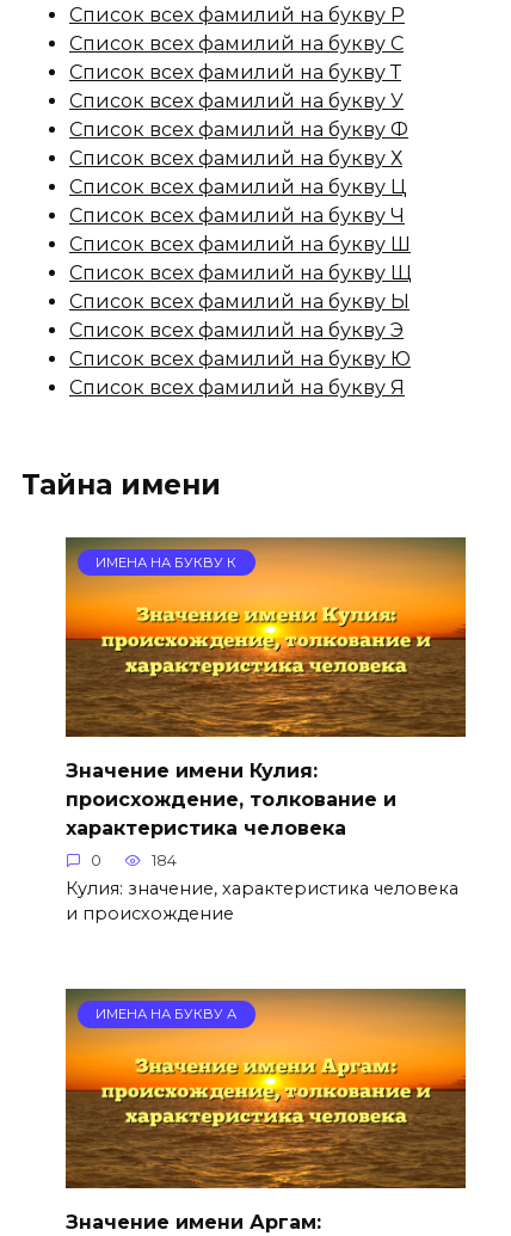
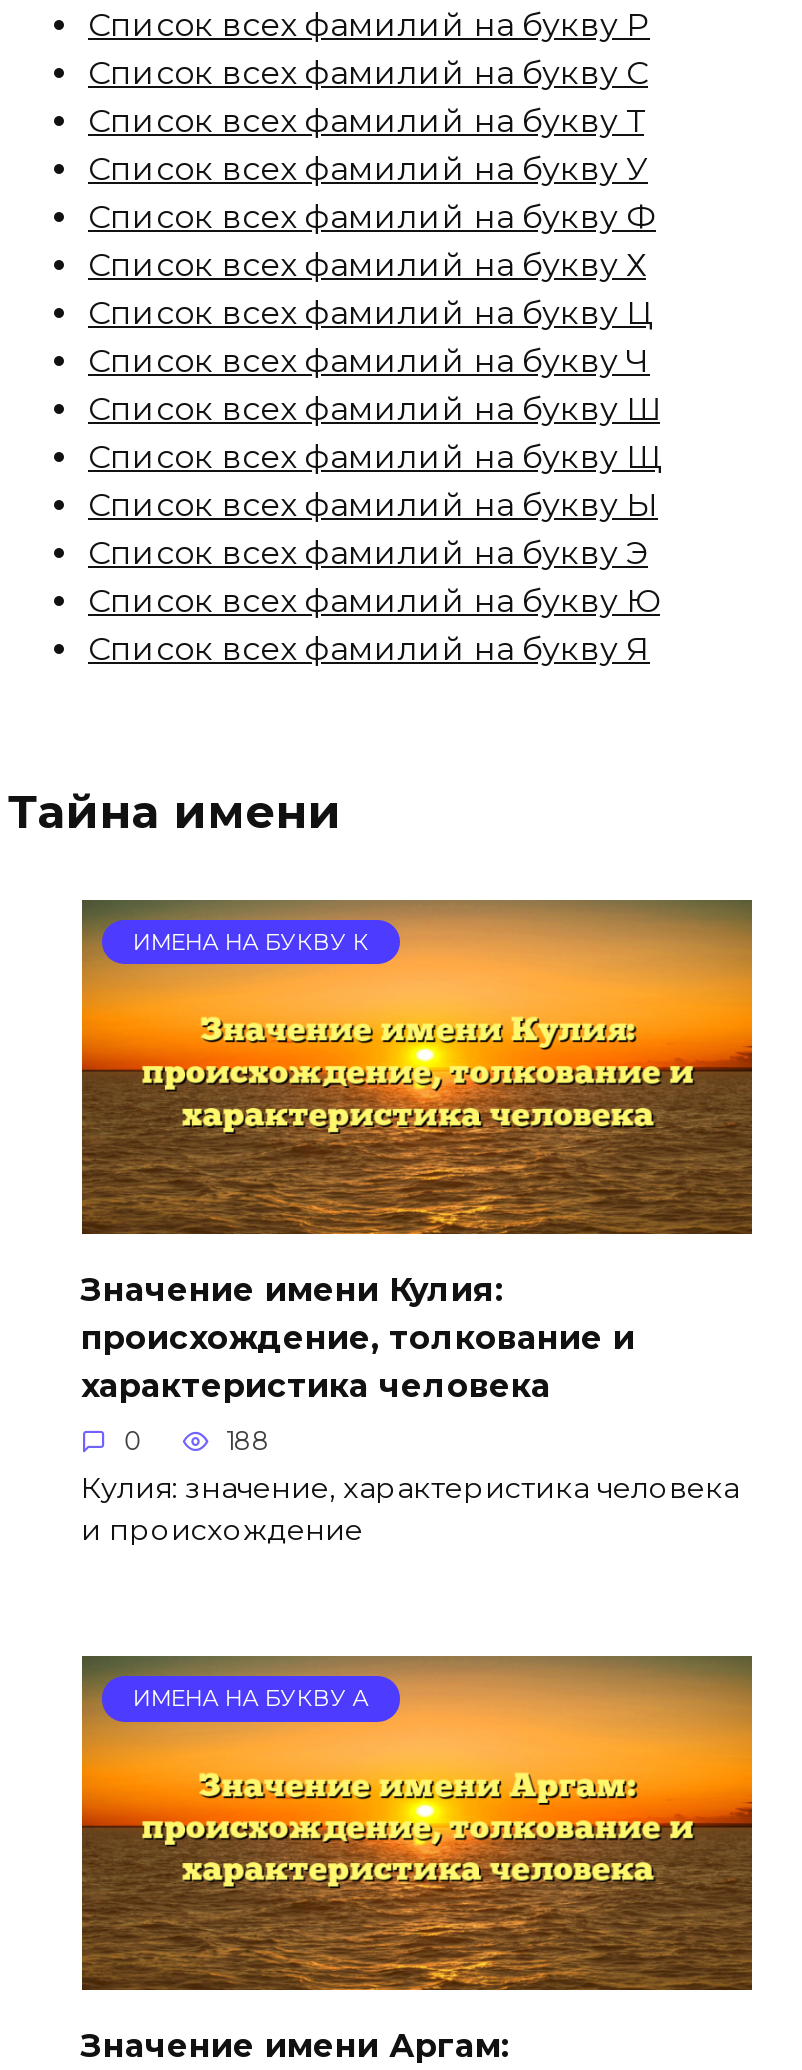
- 184
+ 188
